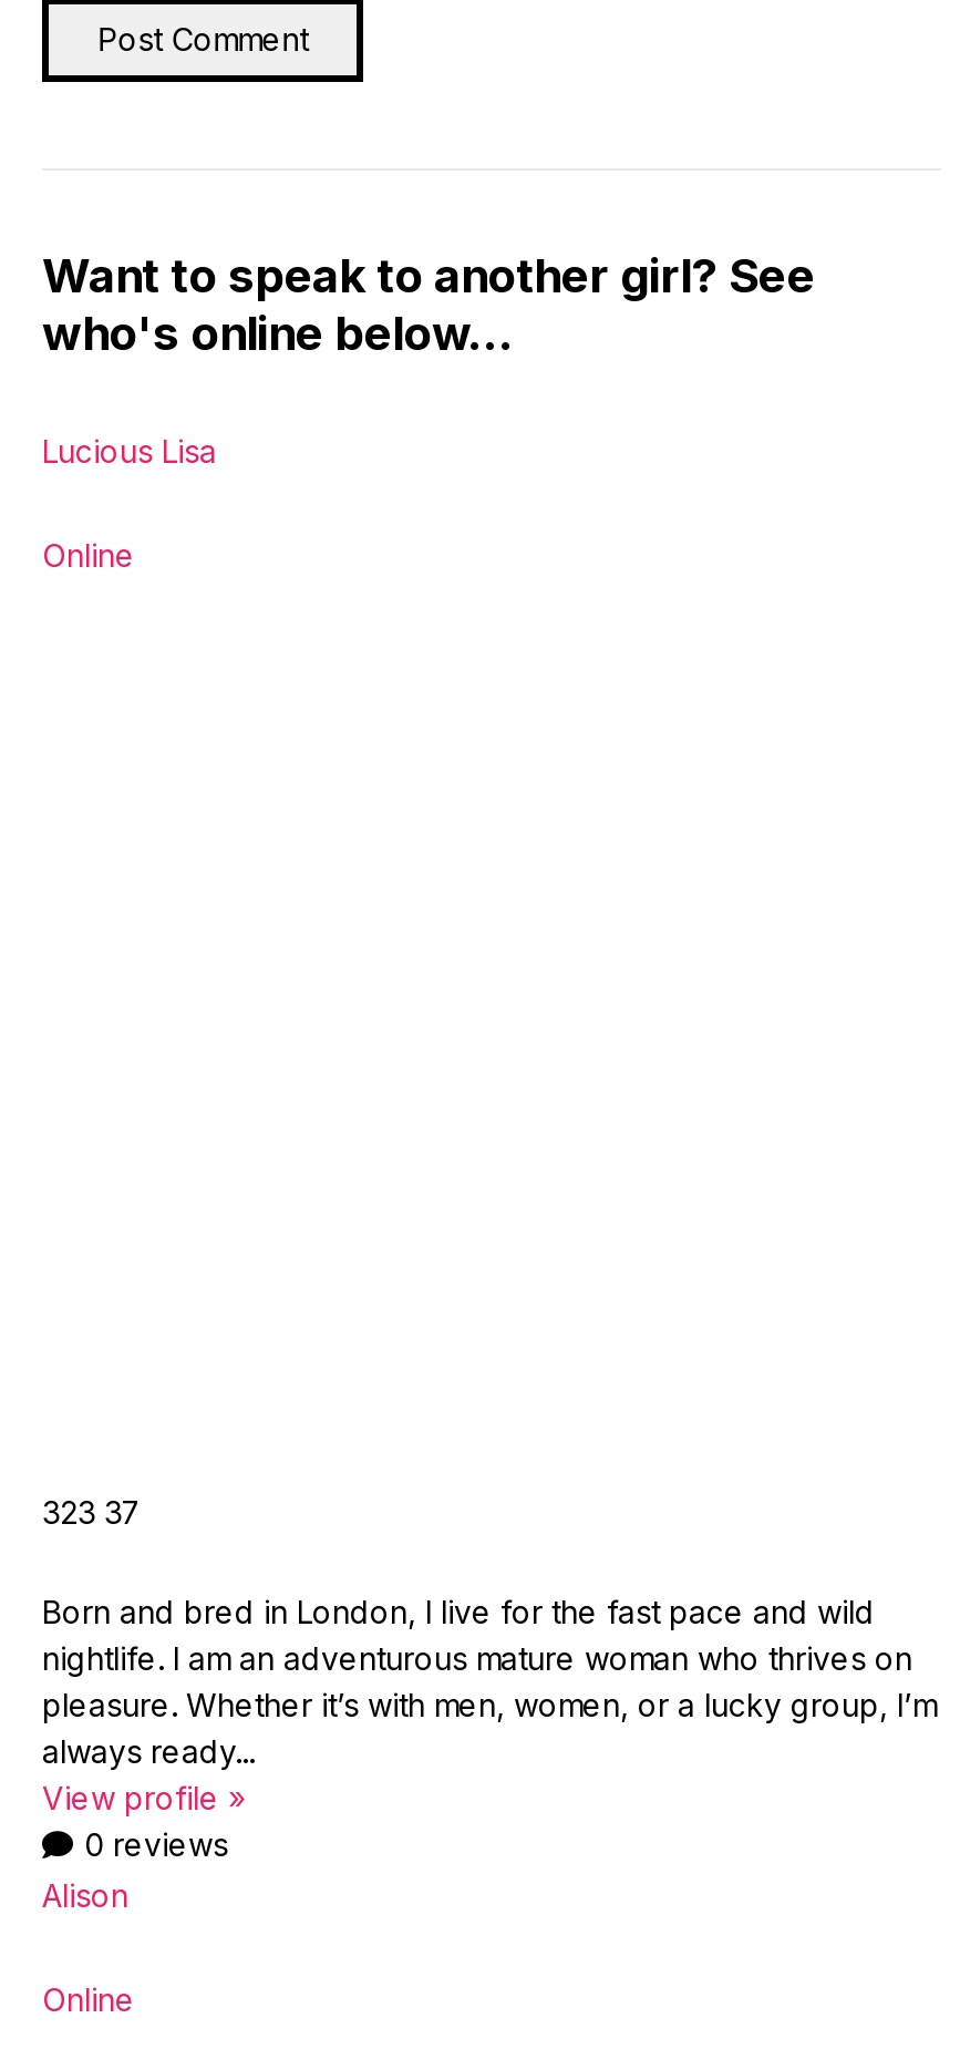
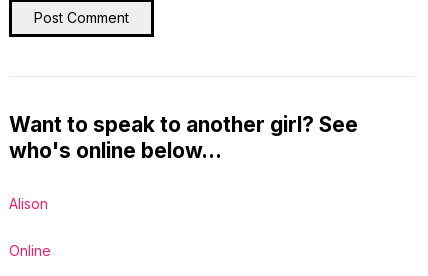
- Lucious Lisa
- Online

- 323 37
- Born and bred in London, I live for the fast pace and wild
- nightlife. I am an adventurous mature woman who thrives on
- pleasure. Whether it’s with men, women, or a lucky group, I’m
- always ready...
- View profile »
- 0 reviews
